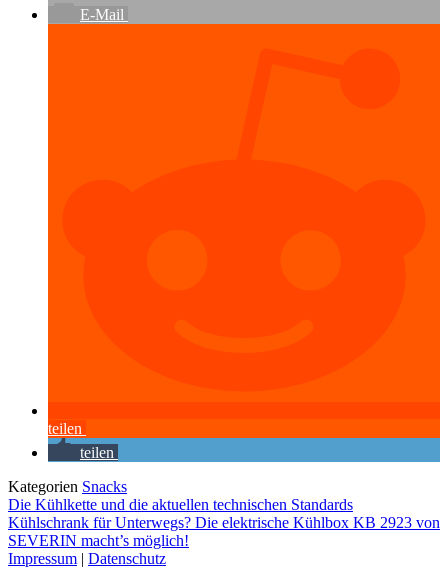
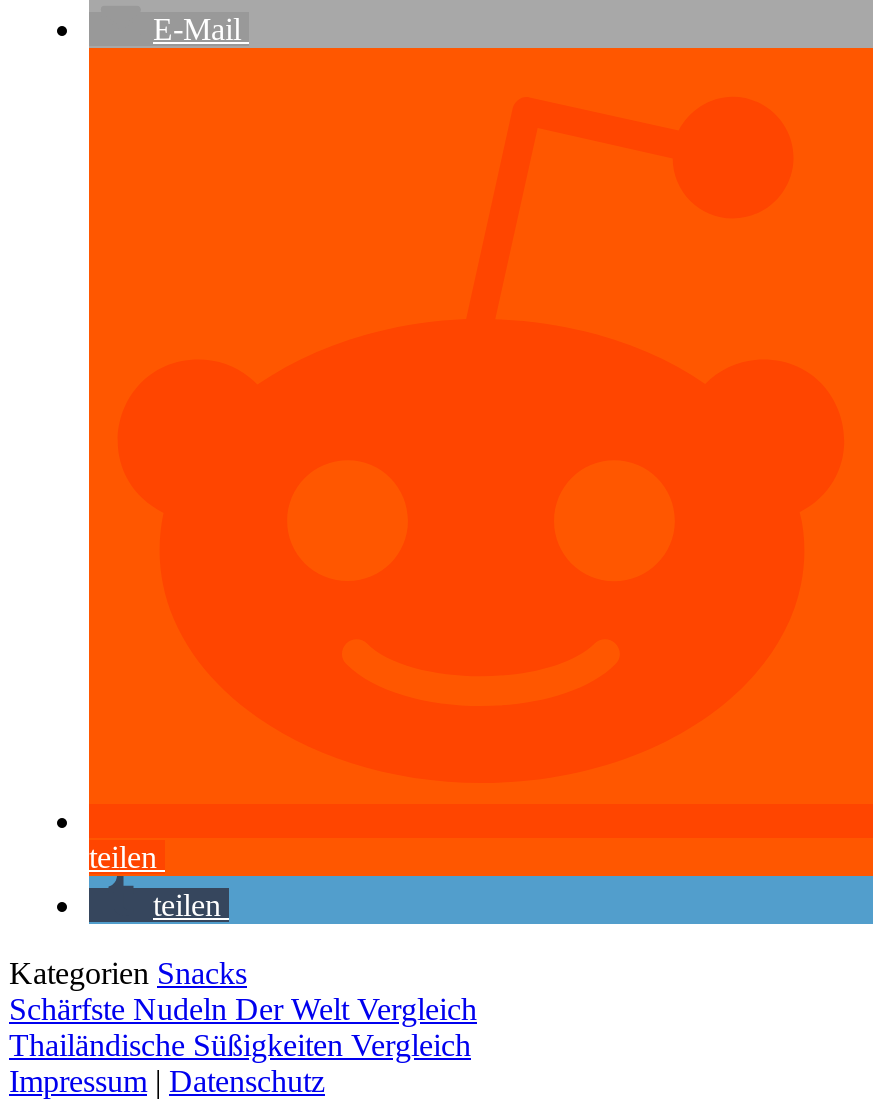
- Die Kühlkette und die aktuellen technischen Standards
- Kühlschrank für Unterwegs? Die elektrische Kühlbox KB 2923 von
- SEVERIN macht’s möglich!
+ Schärfste Nudeln Der Welt Vergleich
+ Thailändische Süßigkeiten Vergleich
